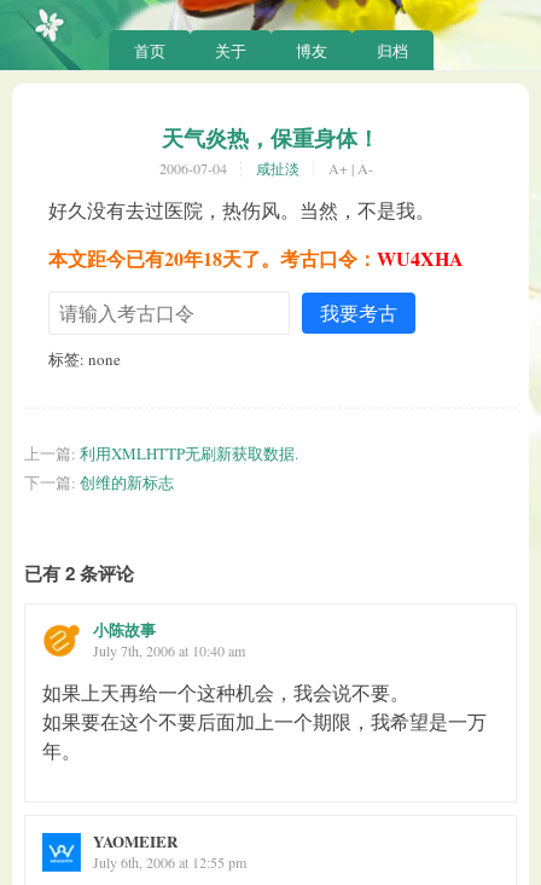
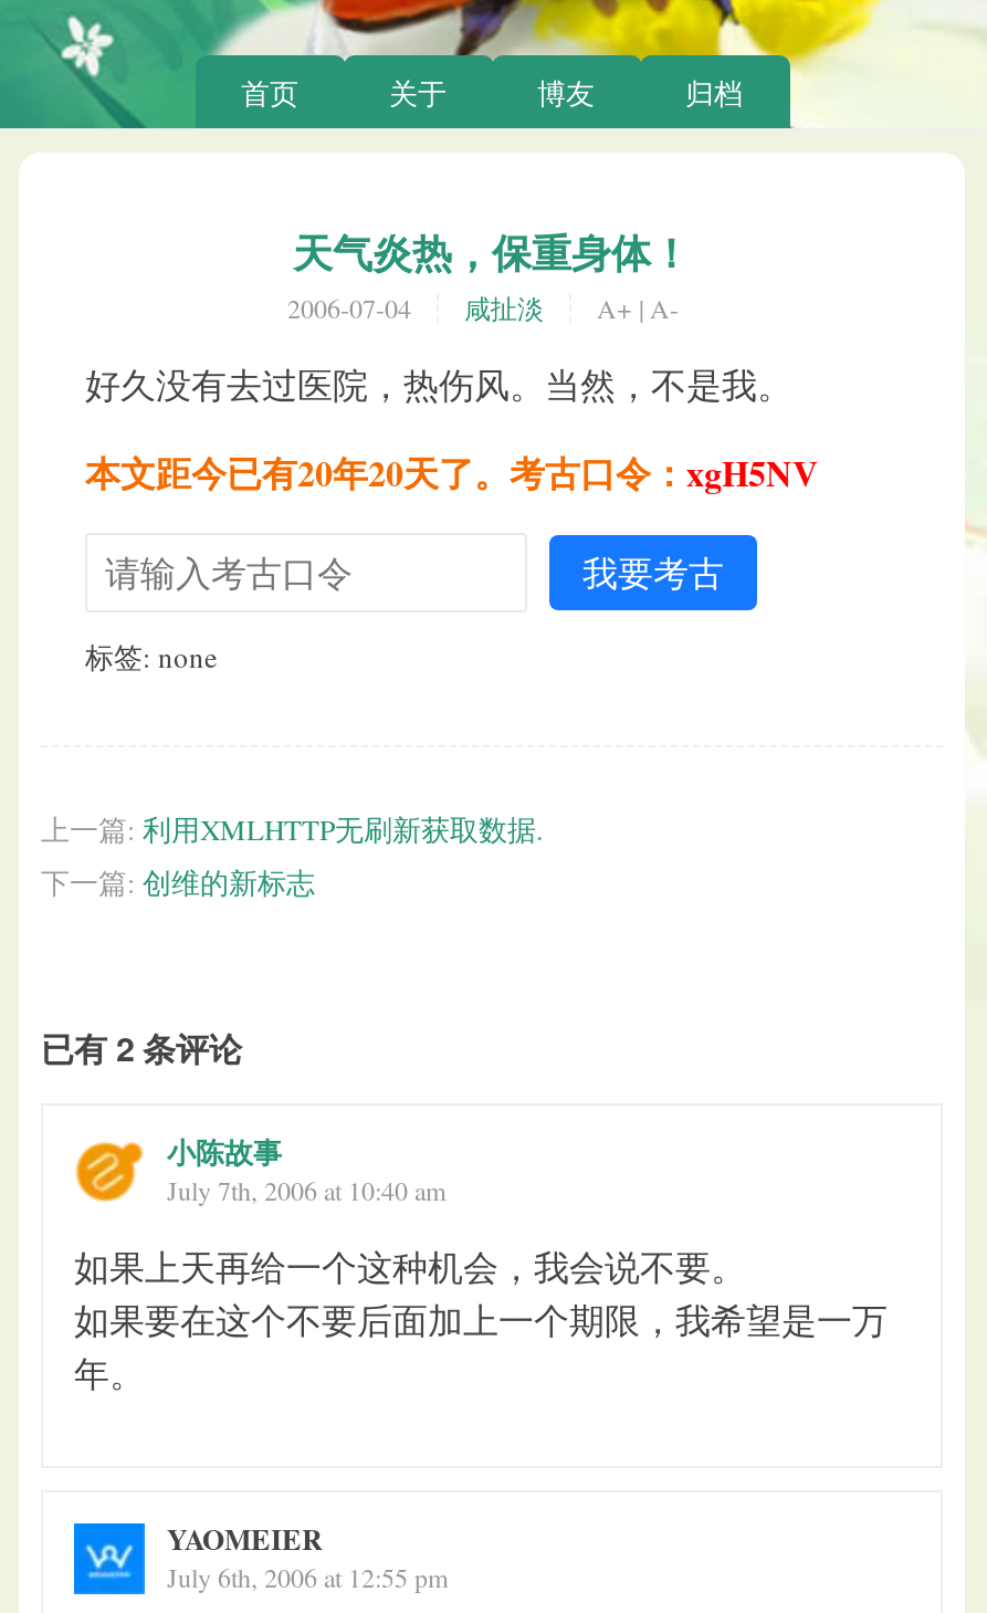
- 本文距今已有20年18天了。考古口令：WU4XHA
+ 本文距今已有20年20天了。考古口令：xgH5NV
